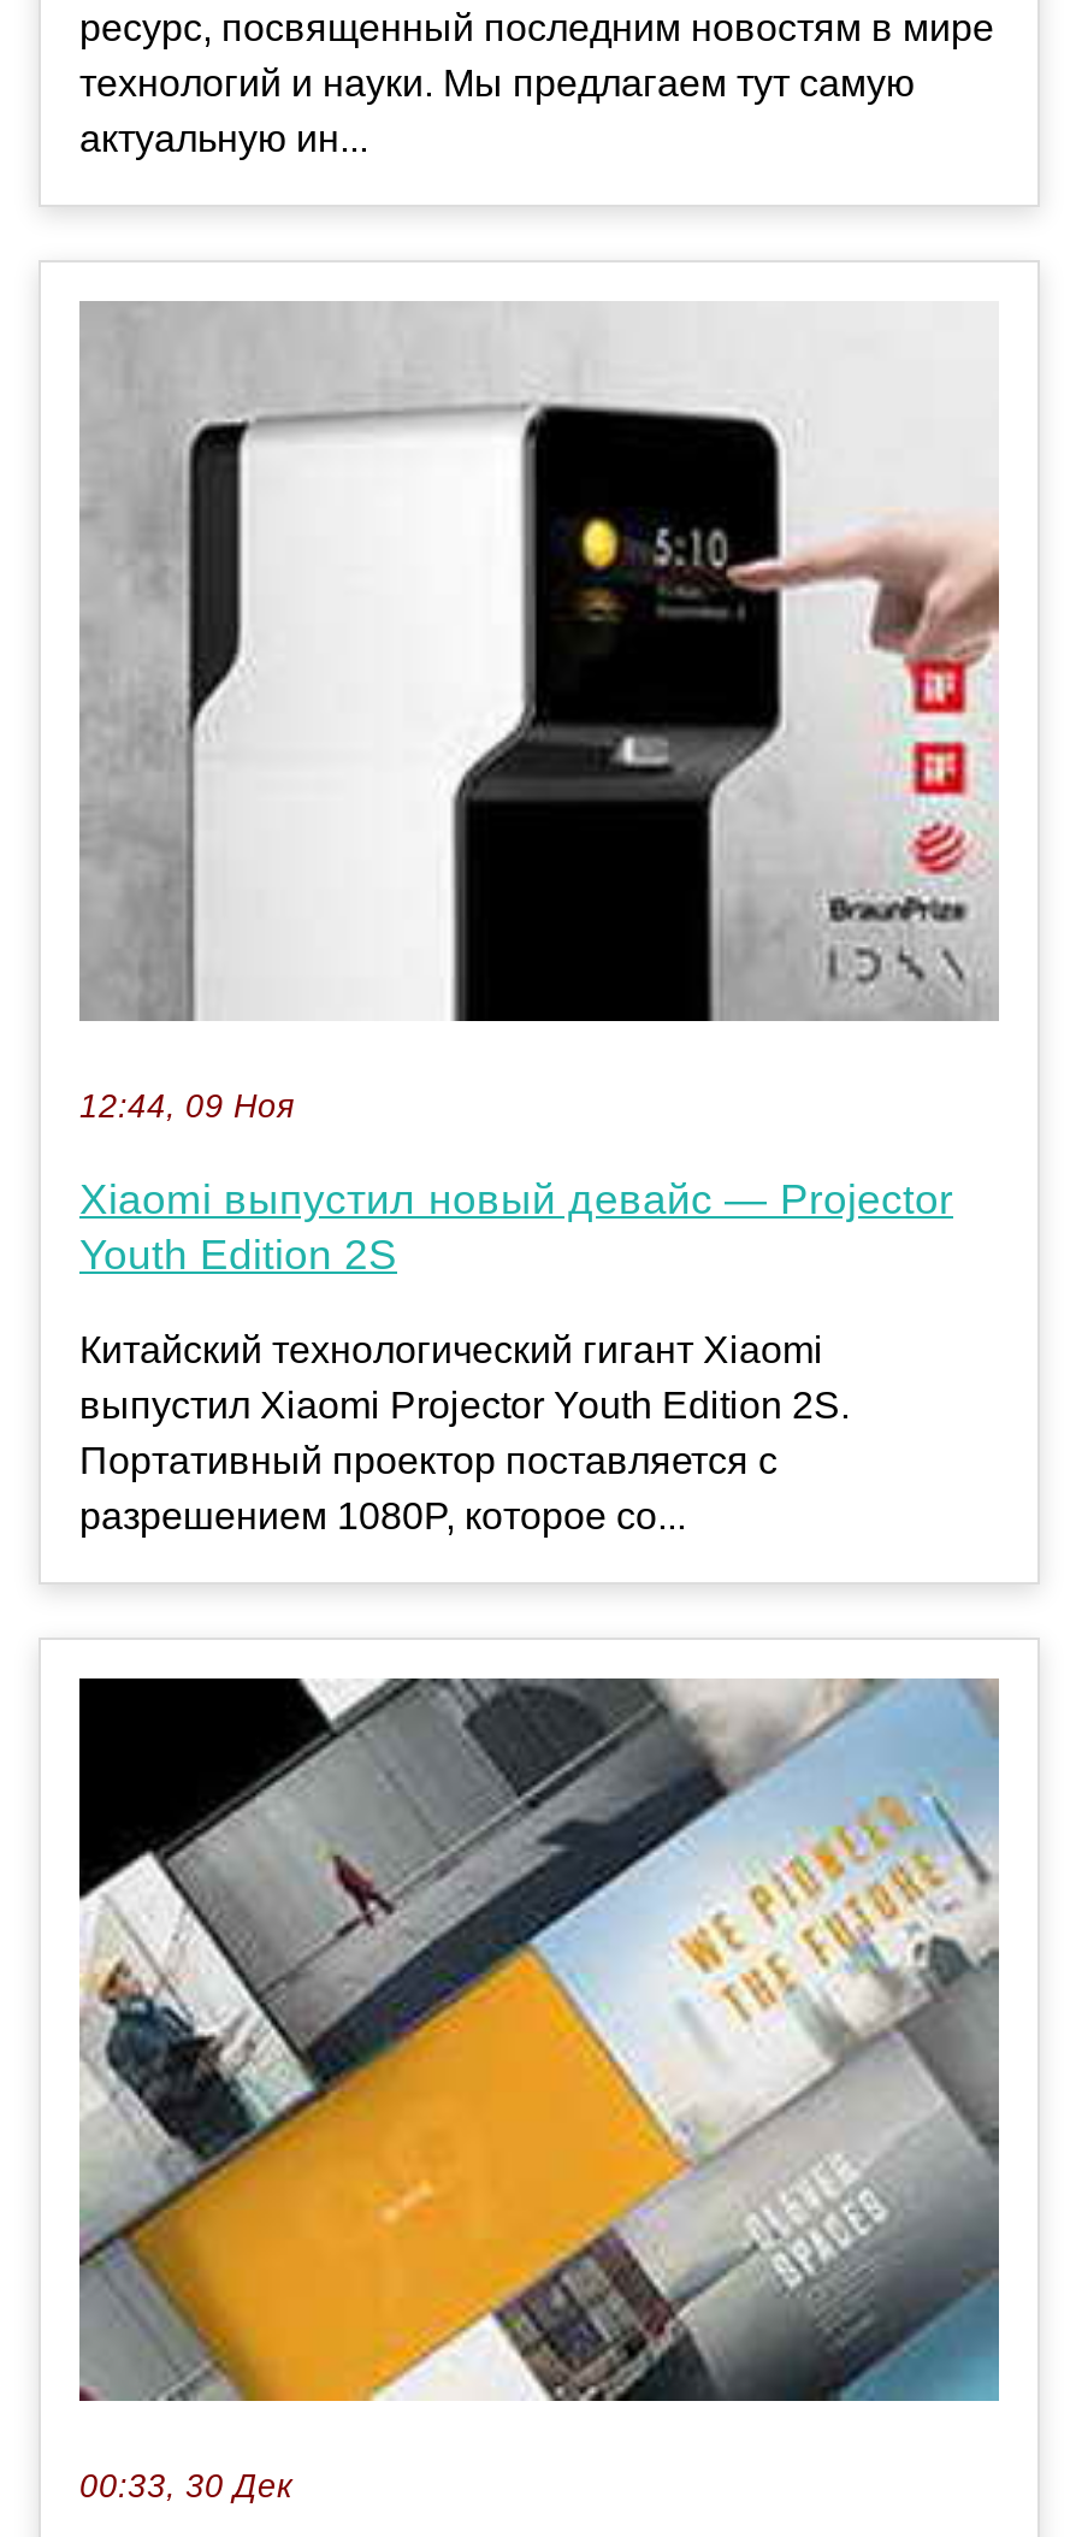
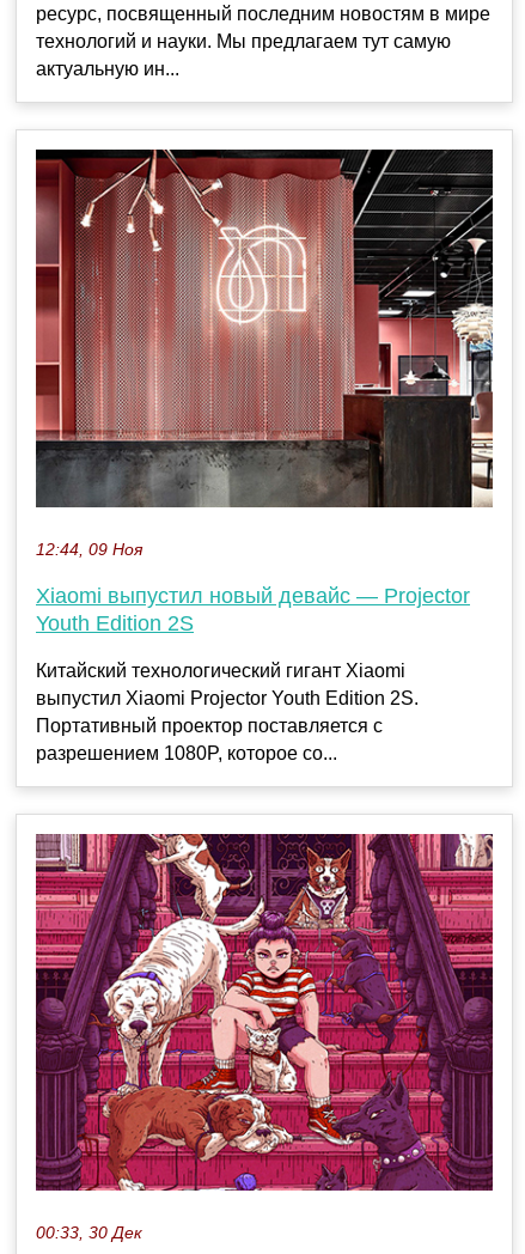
- [image]
+ [image]

- [image]
+ [image]
